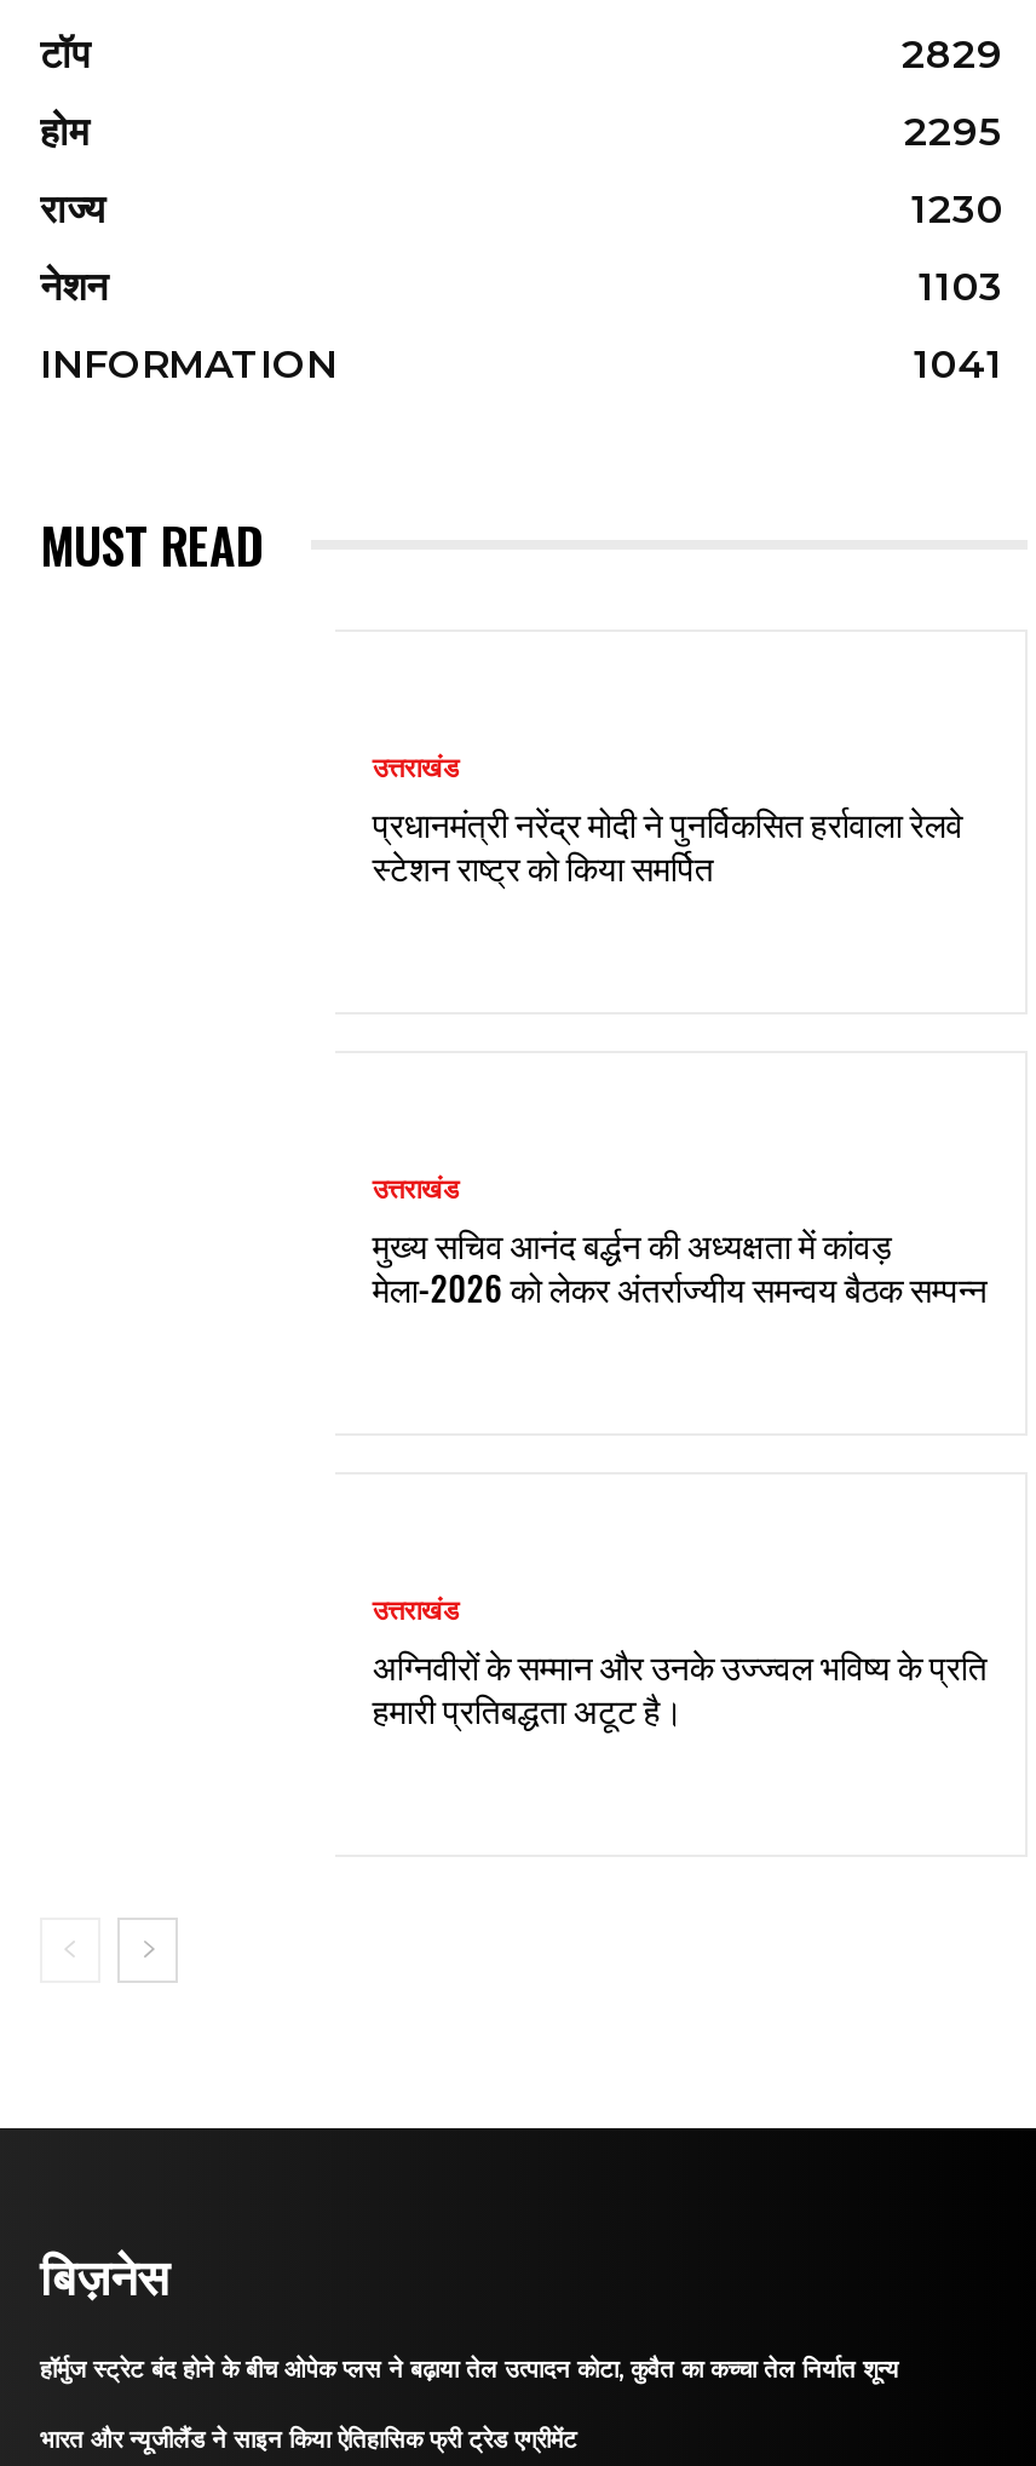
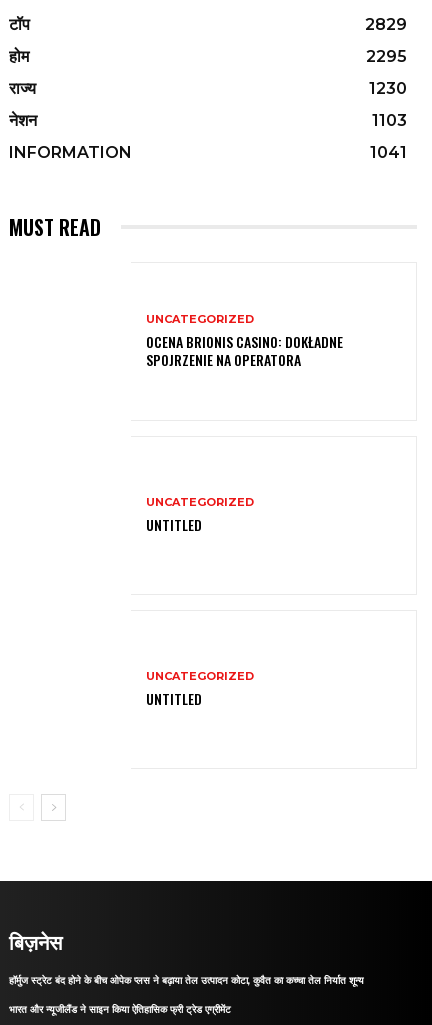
- उत्तराखंड
- प्रधानमंत्री नरेंद्र मोदी ने पुनर्विकसित हर्रावाला रेलवे
- स्टेशन राष्ट्र को किया समर्पित
+ UNCATEGORIZED
+ OCENA BRIONIS CASINO: DOKŁADNE
+ SPOJRZENIE NA OPERATORA

- उत्तराखंड
- मुख्य सचिव आनंद बर्द्धन की अध्यक्षता में कांवड़
- मेला-2026 को लेकर अंतर्राज्यीय समन्वय बैठक सम्पन्न
+ UNCATEGORIZED
+ UNTITLED

- उत्तराखंड
- अग्निवीरों के सम्मान और उनके उज्ज्वल भविष्य के प्रति
- हमारी प्रतिबद्धता अटूट है।
+ UNCATEGORIZED
+ UNTITLED
